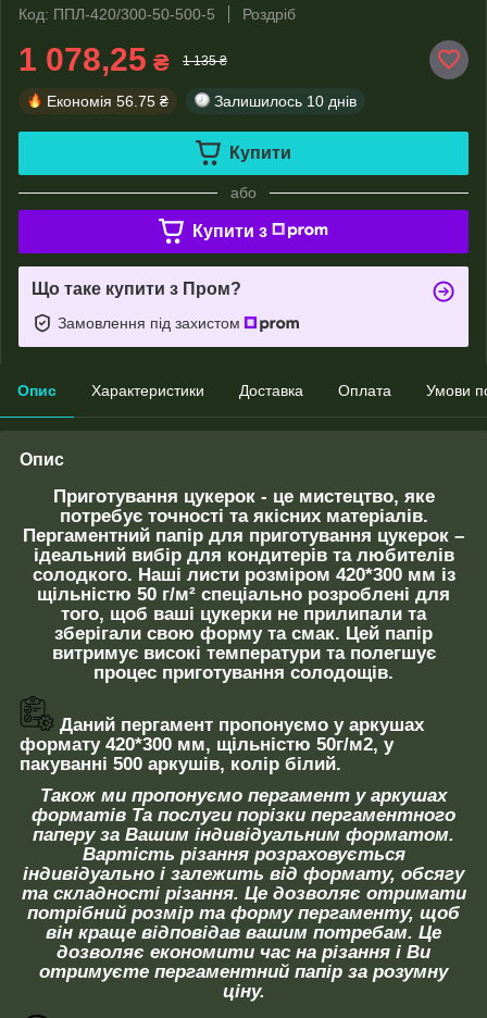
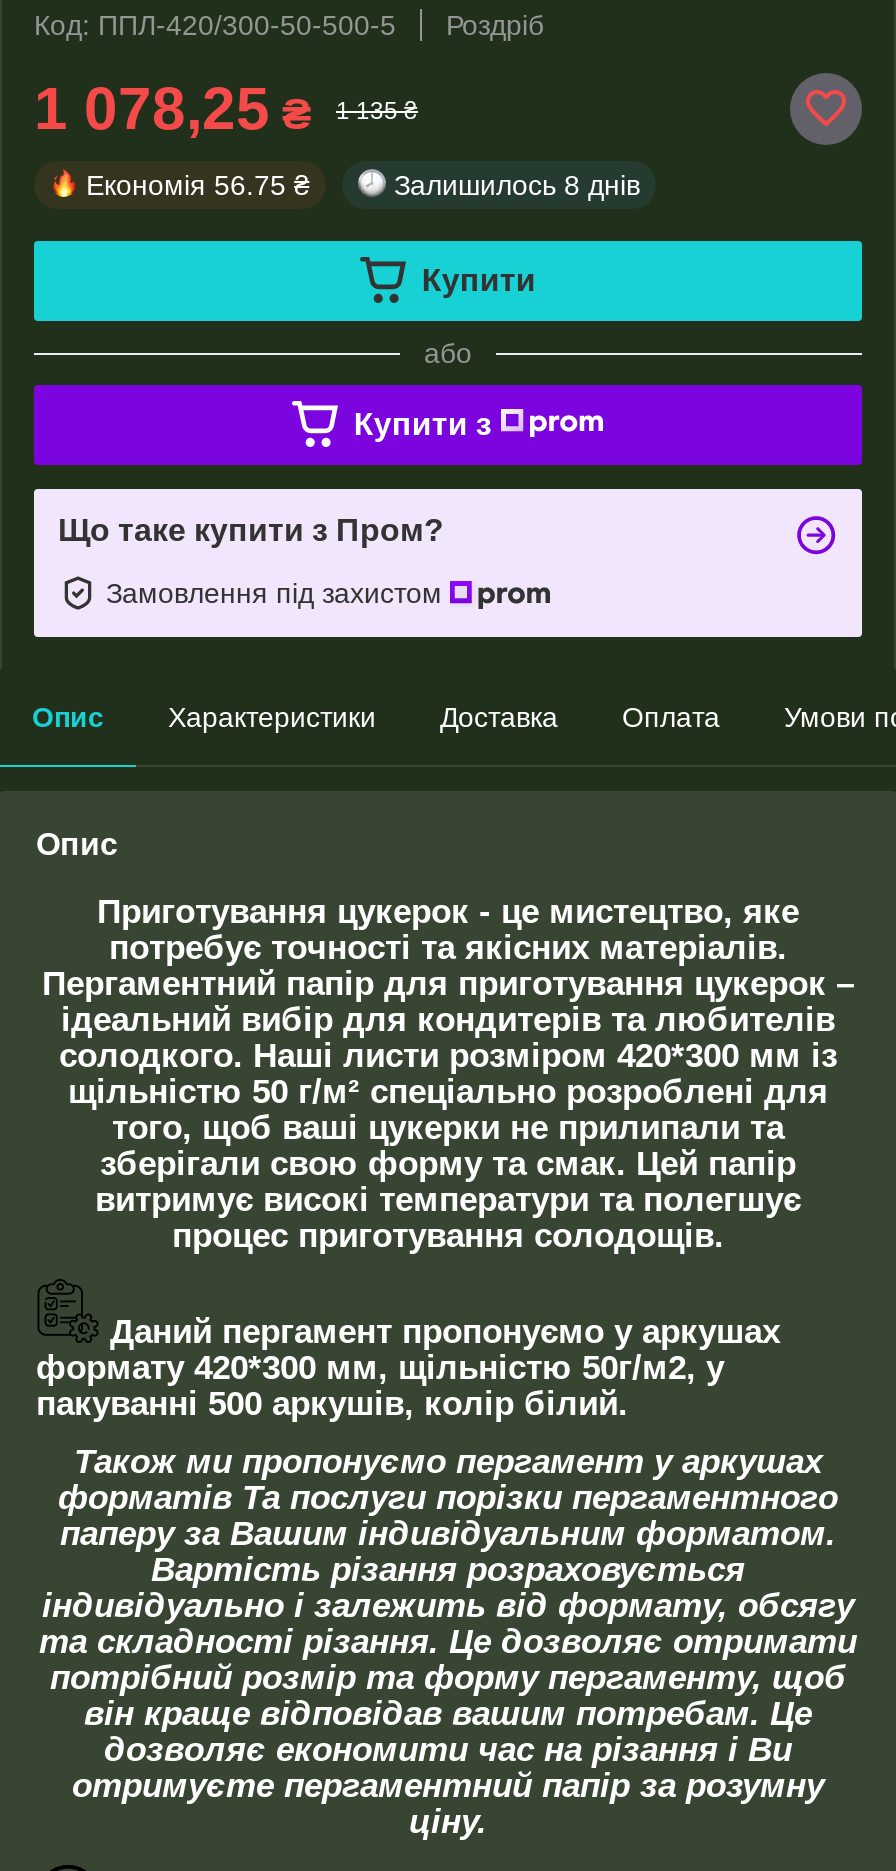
- Залишилось 10 днів
+ Залишилось 8 днів
